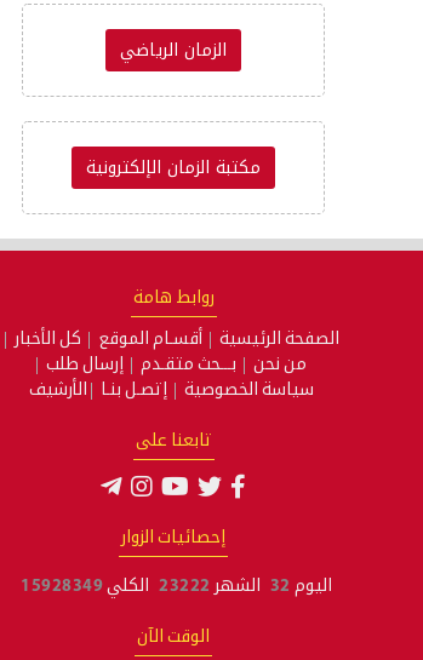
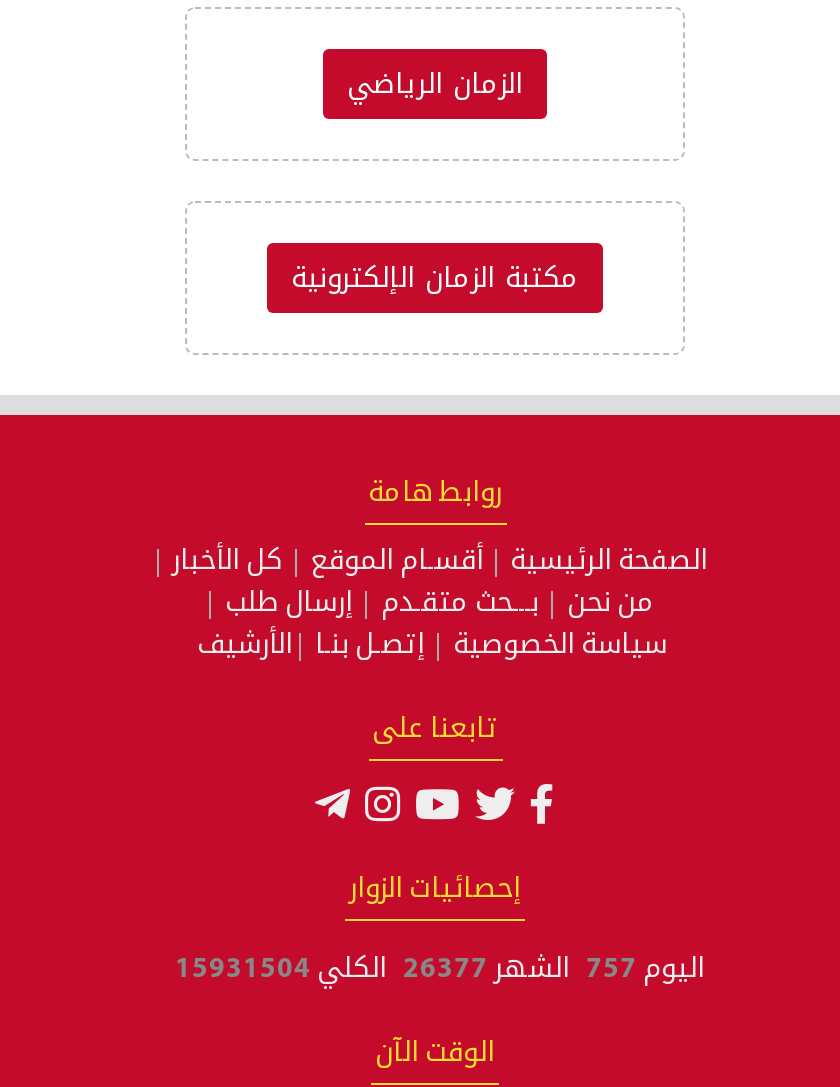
- اليوم 32 الشهر 23222 الكلي 15928349
+ اليوم 757 الشهر 26377 الكلي 15931504
